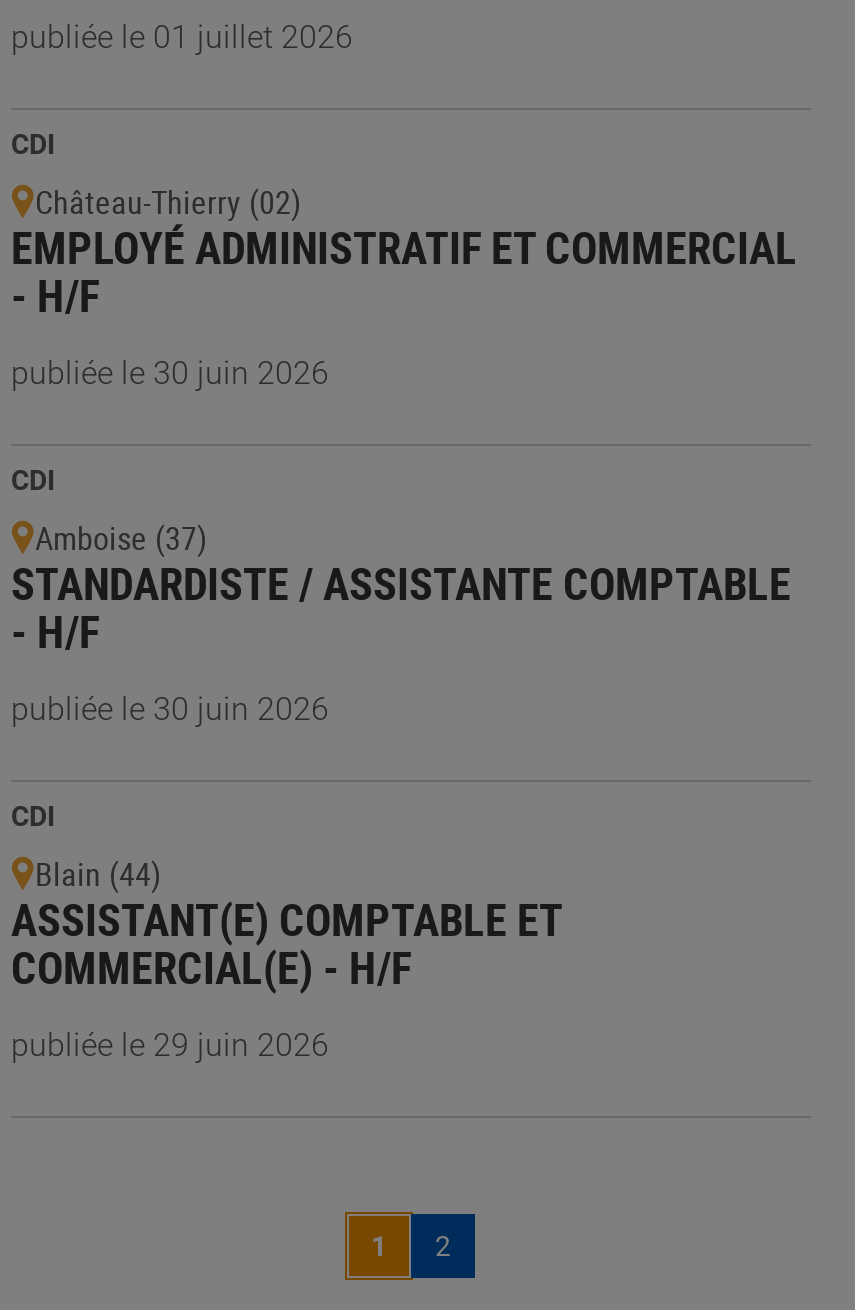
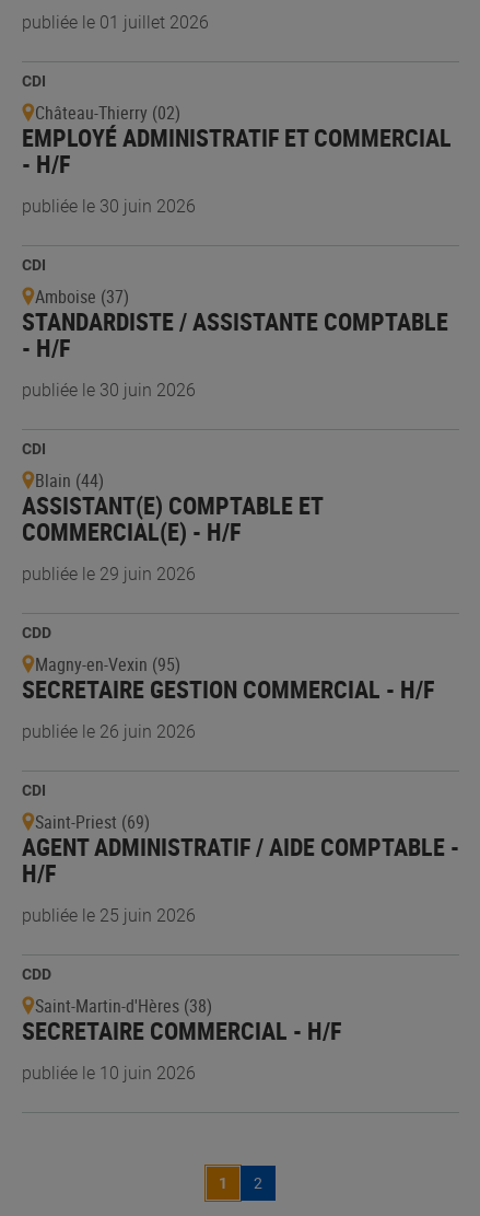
+ CDD
+ Magny-en-Vexin (95)
+ SECRETAIRE GESTION COMMERCIAL - H/F
+ publiée le 26 juin 2026
+ CDI
+ Saint-Priest (69)
+ AGENT ADMINISTRATIF / AIDE COMPTABLE -
+ H/F
+ publiée le 25 juin 2026
+ CDD
+ Saint-Martin-d'Hères (38)
+ SECRETAIRE COMMERCIAL - H/F
+ publiée le 10 juin 2026
